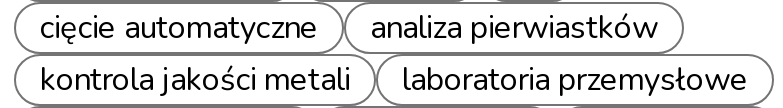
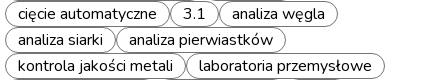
+ 3.1
+ analiza węgla
+ analiza siarki
